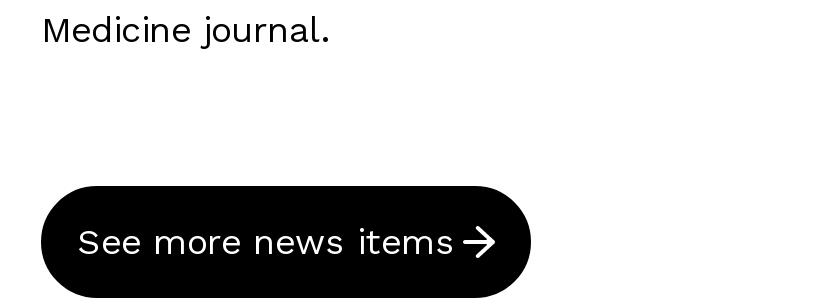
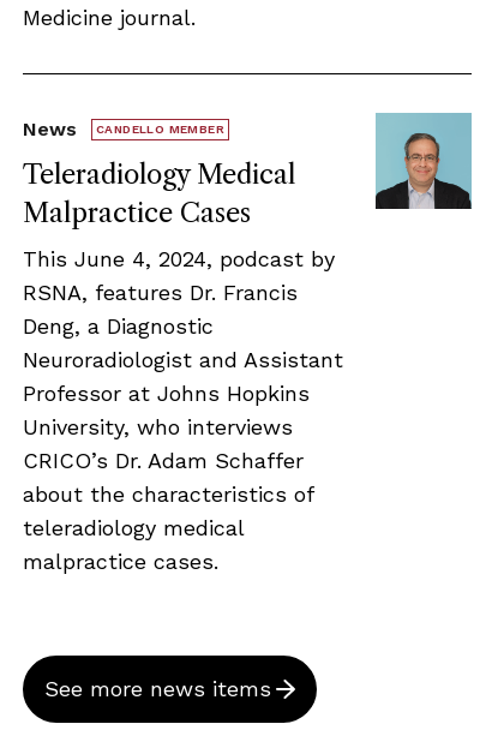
+ Teleradiology Medical
+ Malpractice Cases

+ News
+ CANDELLO MEMBER

+ This June 4, 2024, podcast by
+ RSNA, features Dr. Francis
+ Deng, a Diagnostic
+ Neuroradiologist and Assistant
+ Professor at Johns Hopkins
+ University, who interviews
+ CRICO’s Dr. Adam Schaffer
+ about the characteristics of
+ teleradiology medical
+ malpractice cases.

+ [image]
